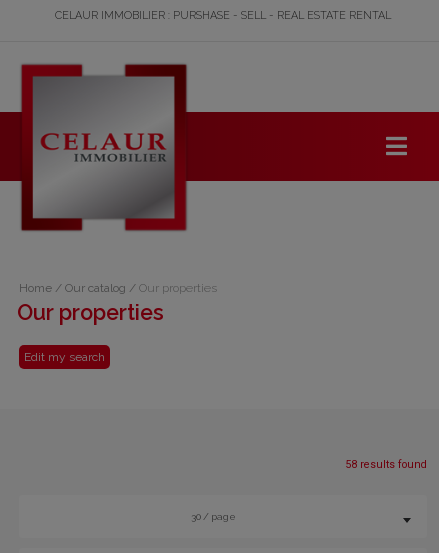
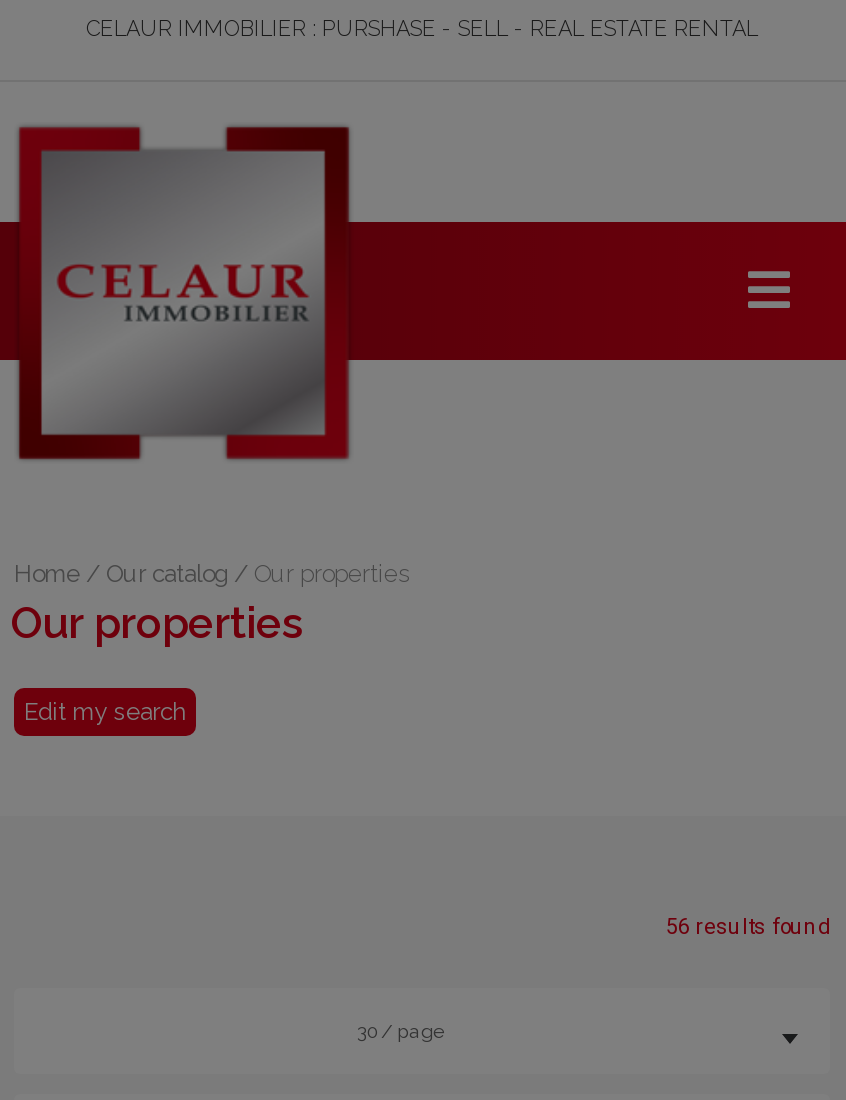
- 58 results found
+ 56 results found
